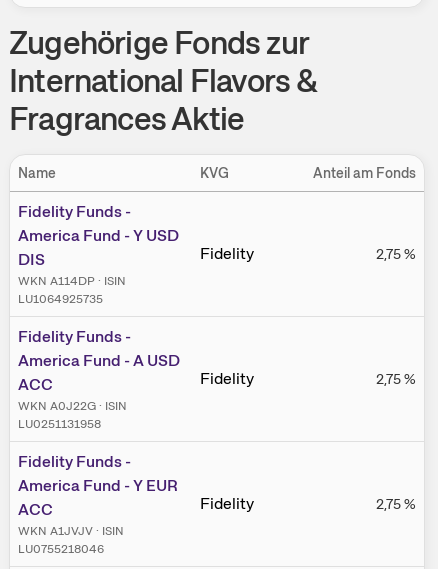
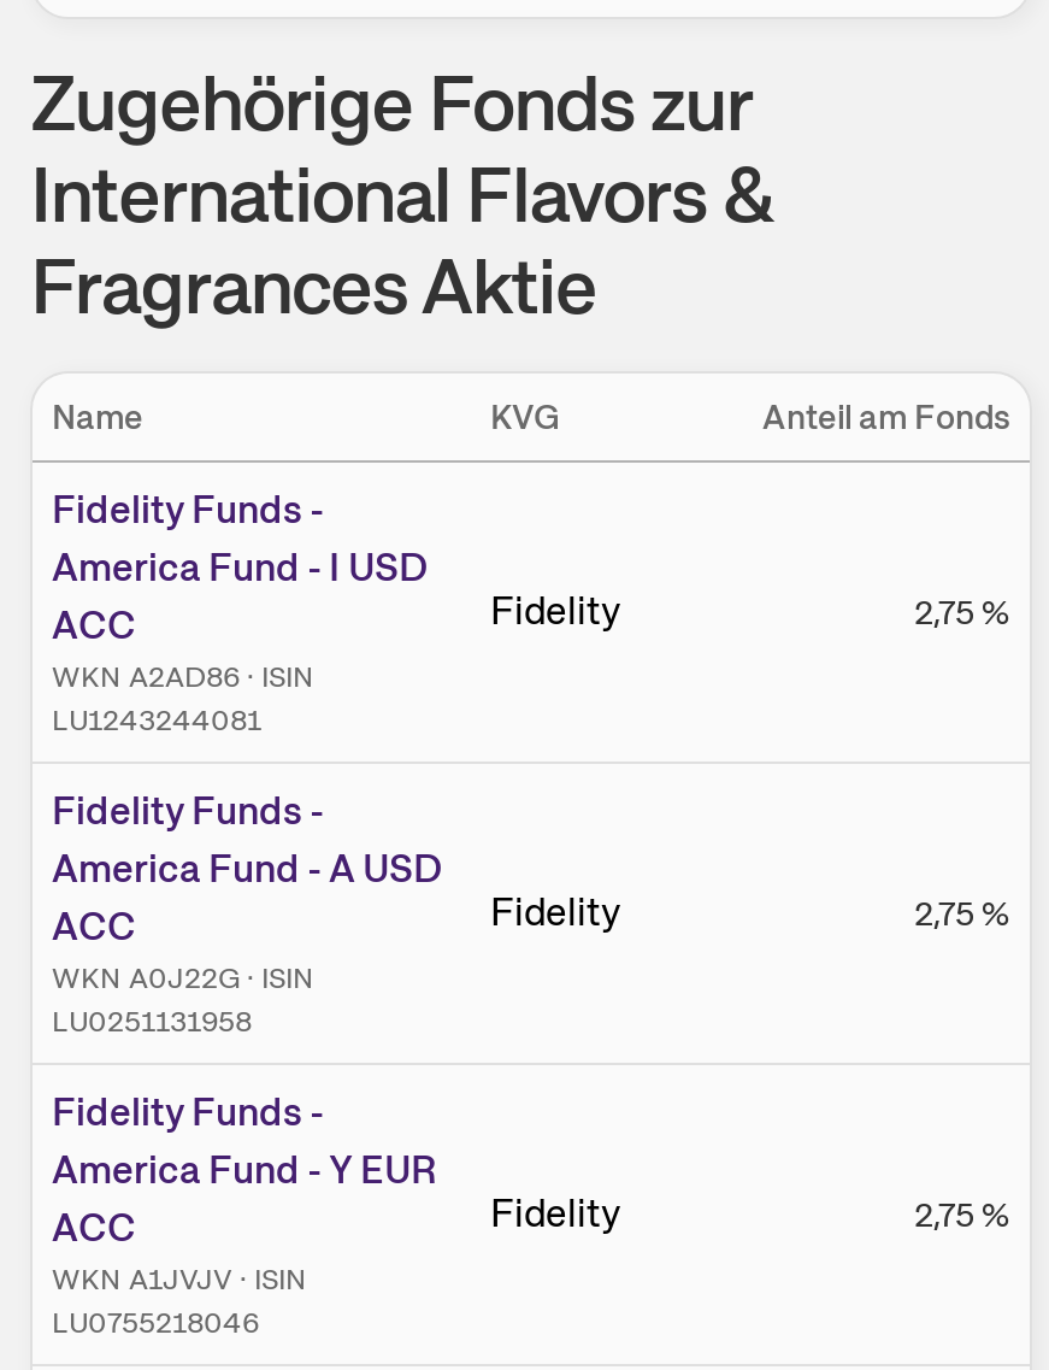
- America Fund - Y USD
- DIS
- WKN A114DP · ISIN
- LU1064925735
+ America Fund - I USD
+ ACC
+ WKN A2AD86 · ISIN
+ LU1243244081
